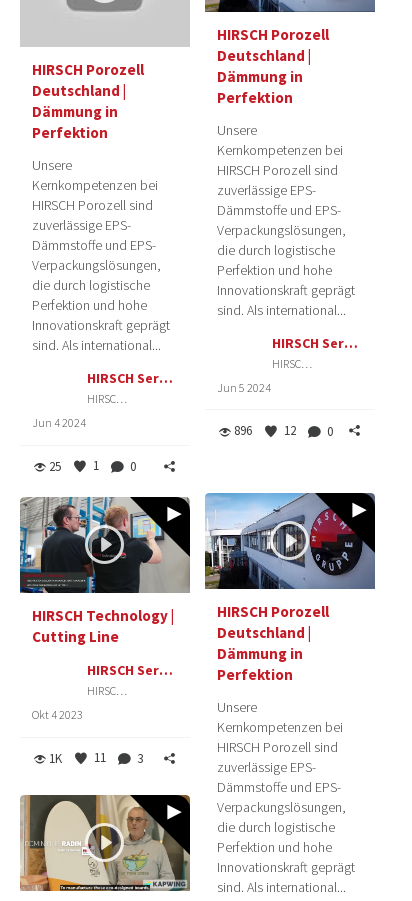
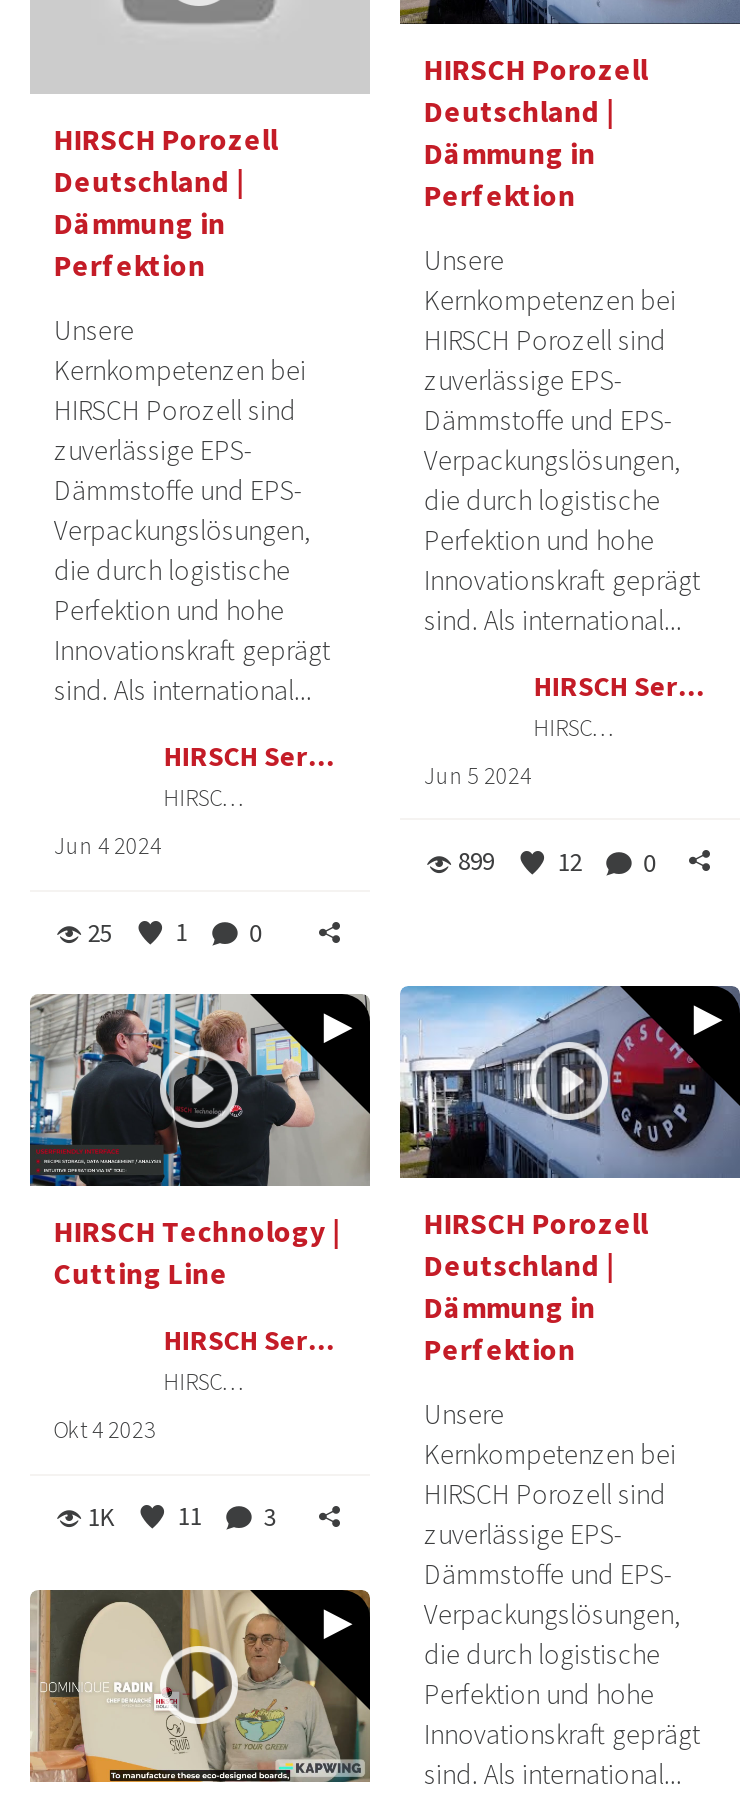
- 896 12 0
+ 899 12 0
